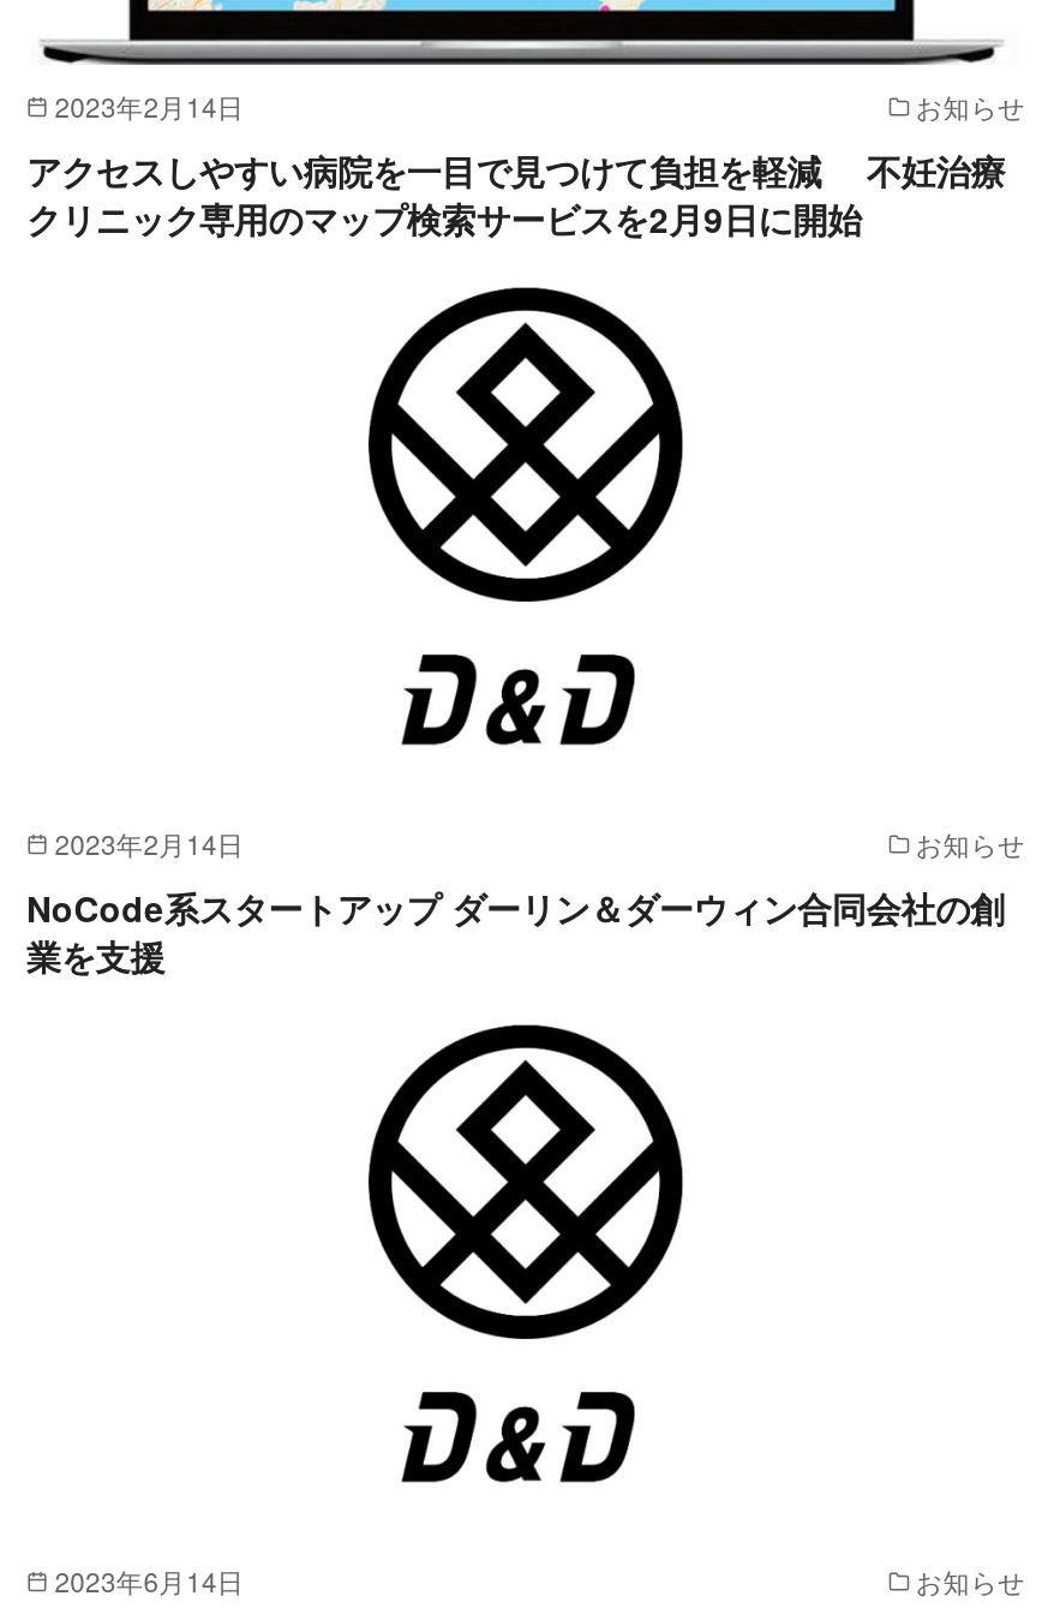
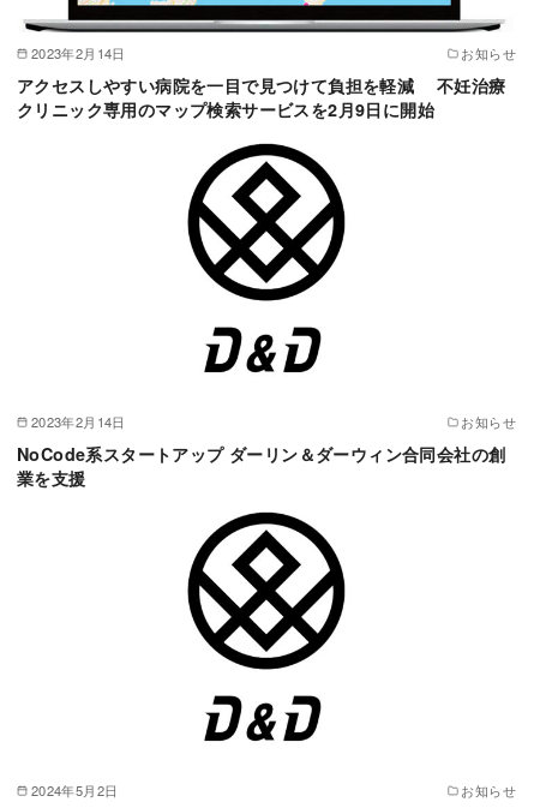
- 2023年6月14日
+ 2024年5月2日
